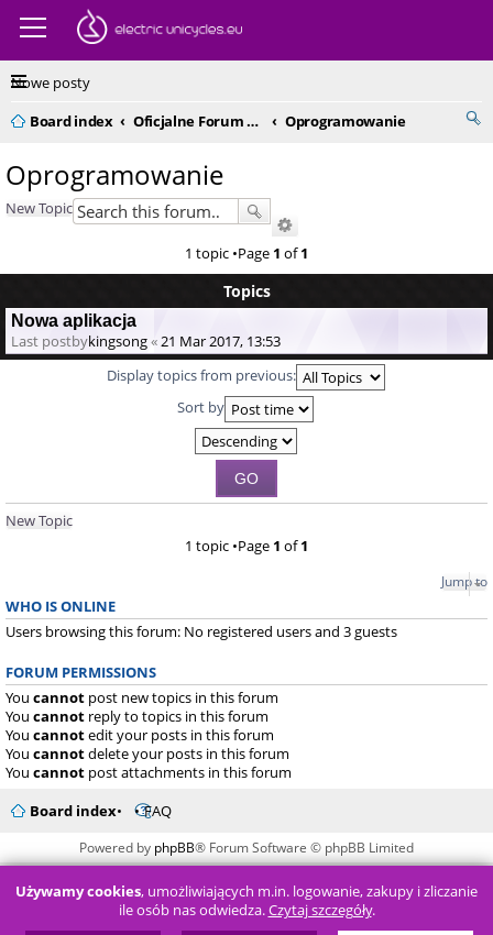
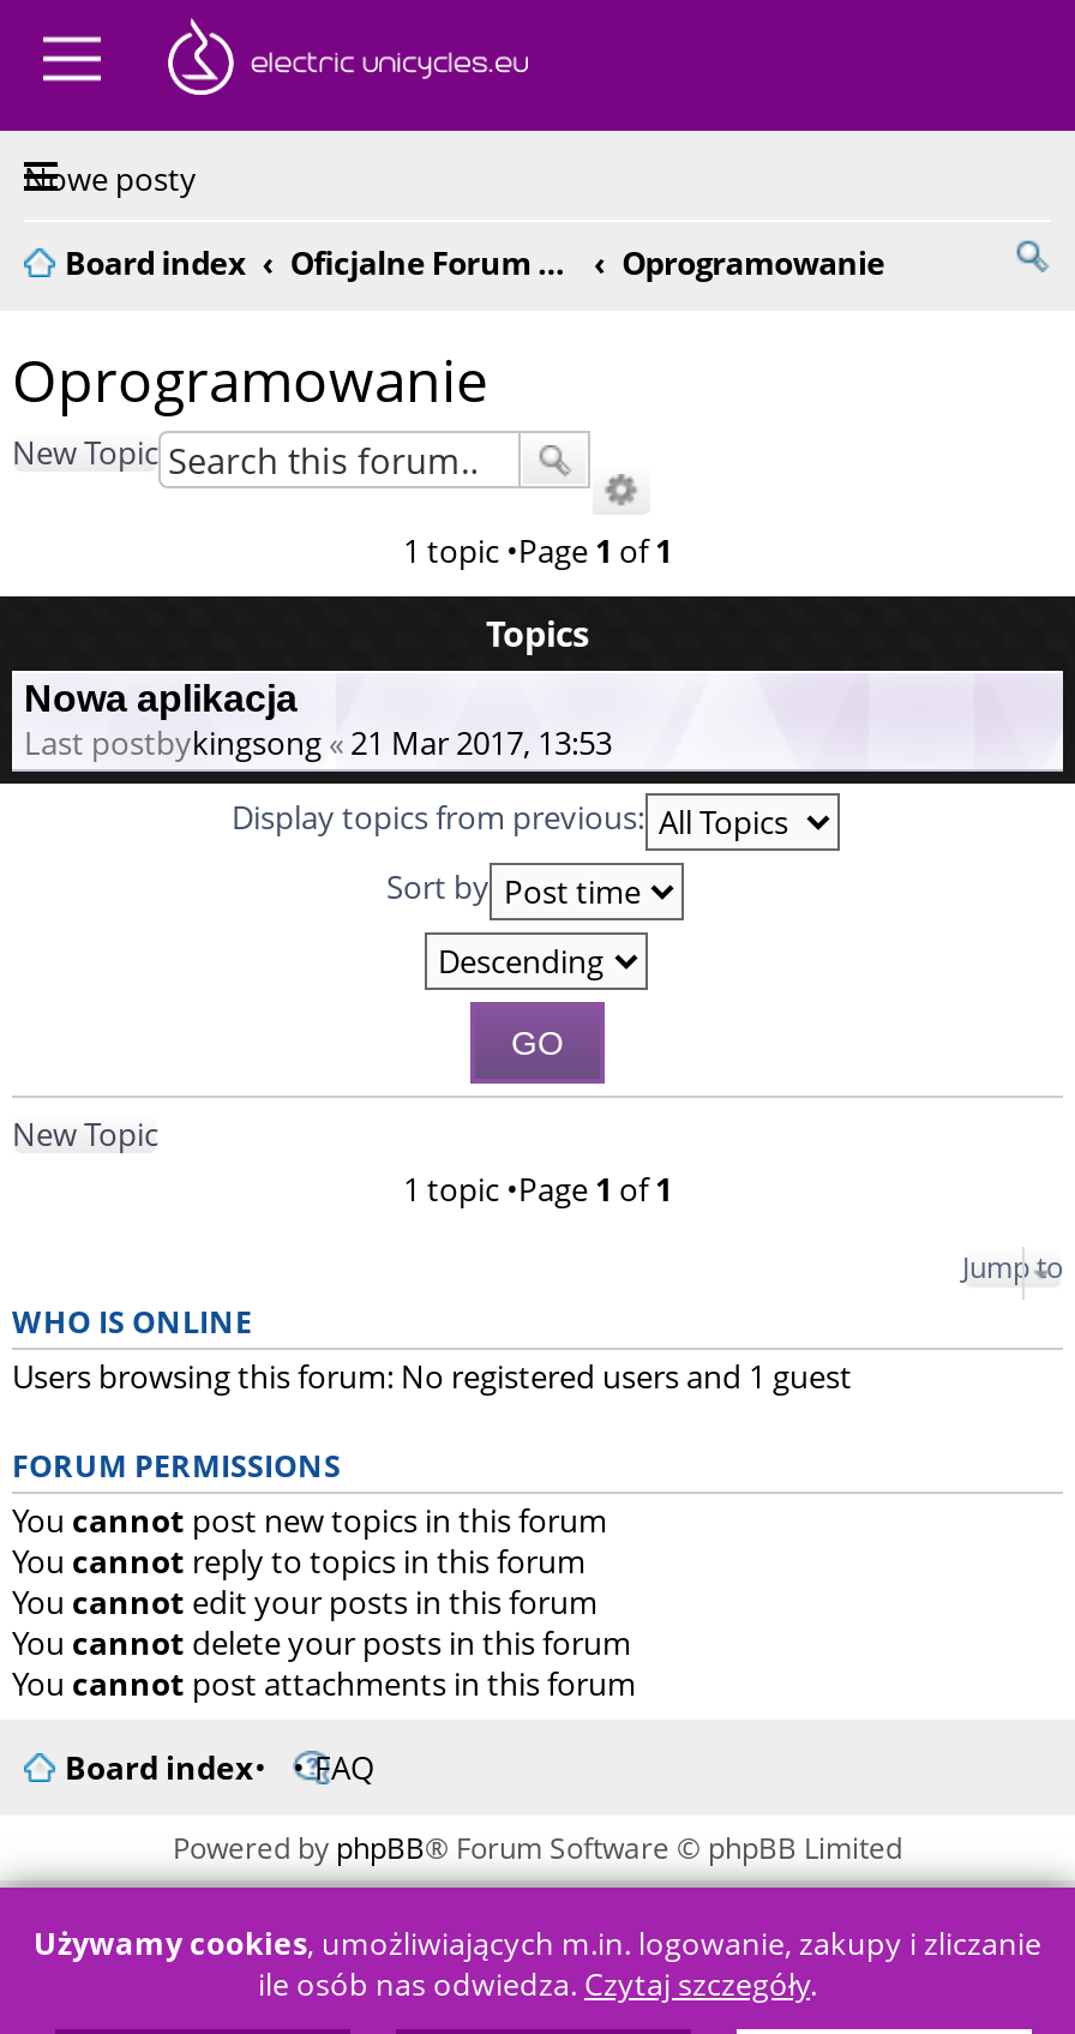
- Users browsing this forum: No registered users and 3 guests
+ Users browsing this forum: No registered users and 1 guest
